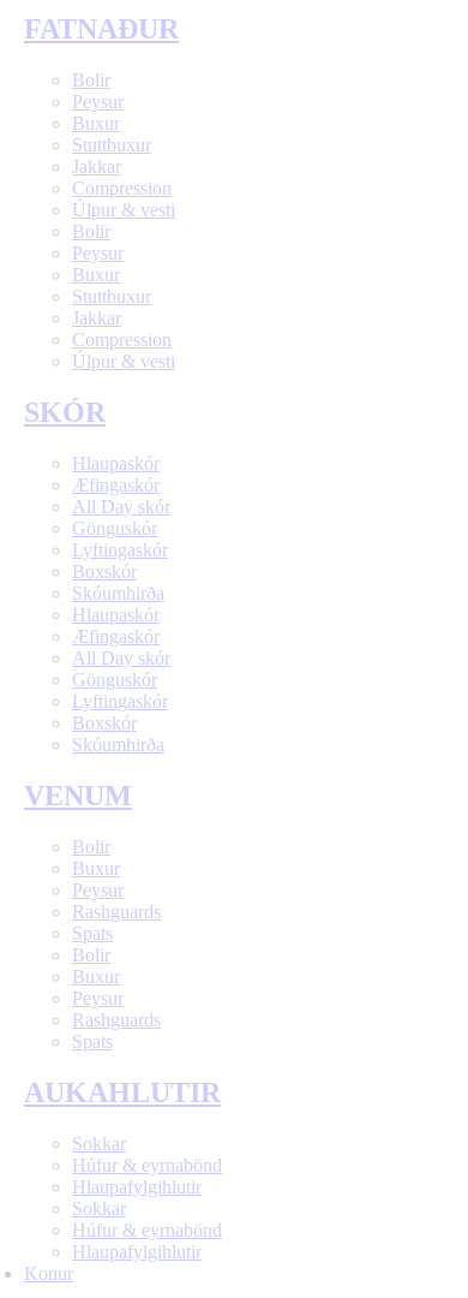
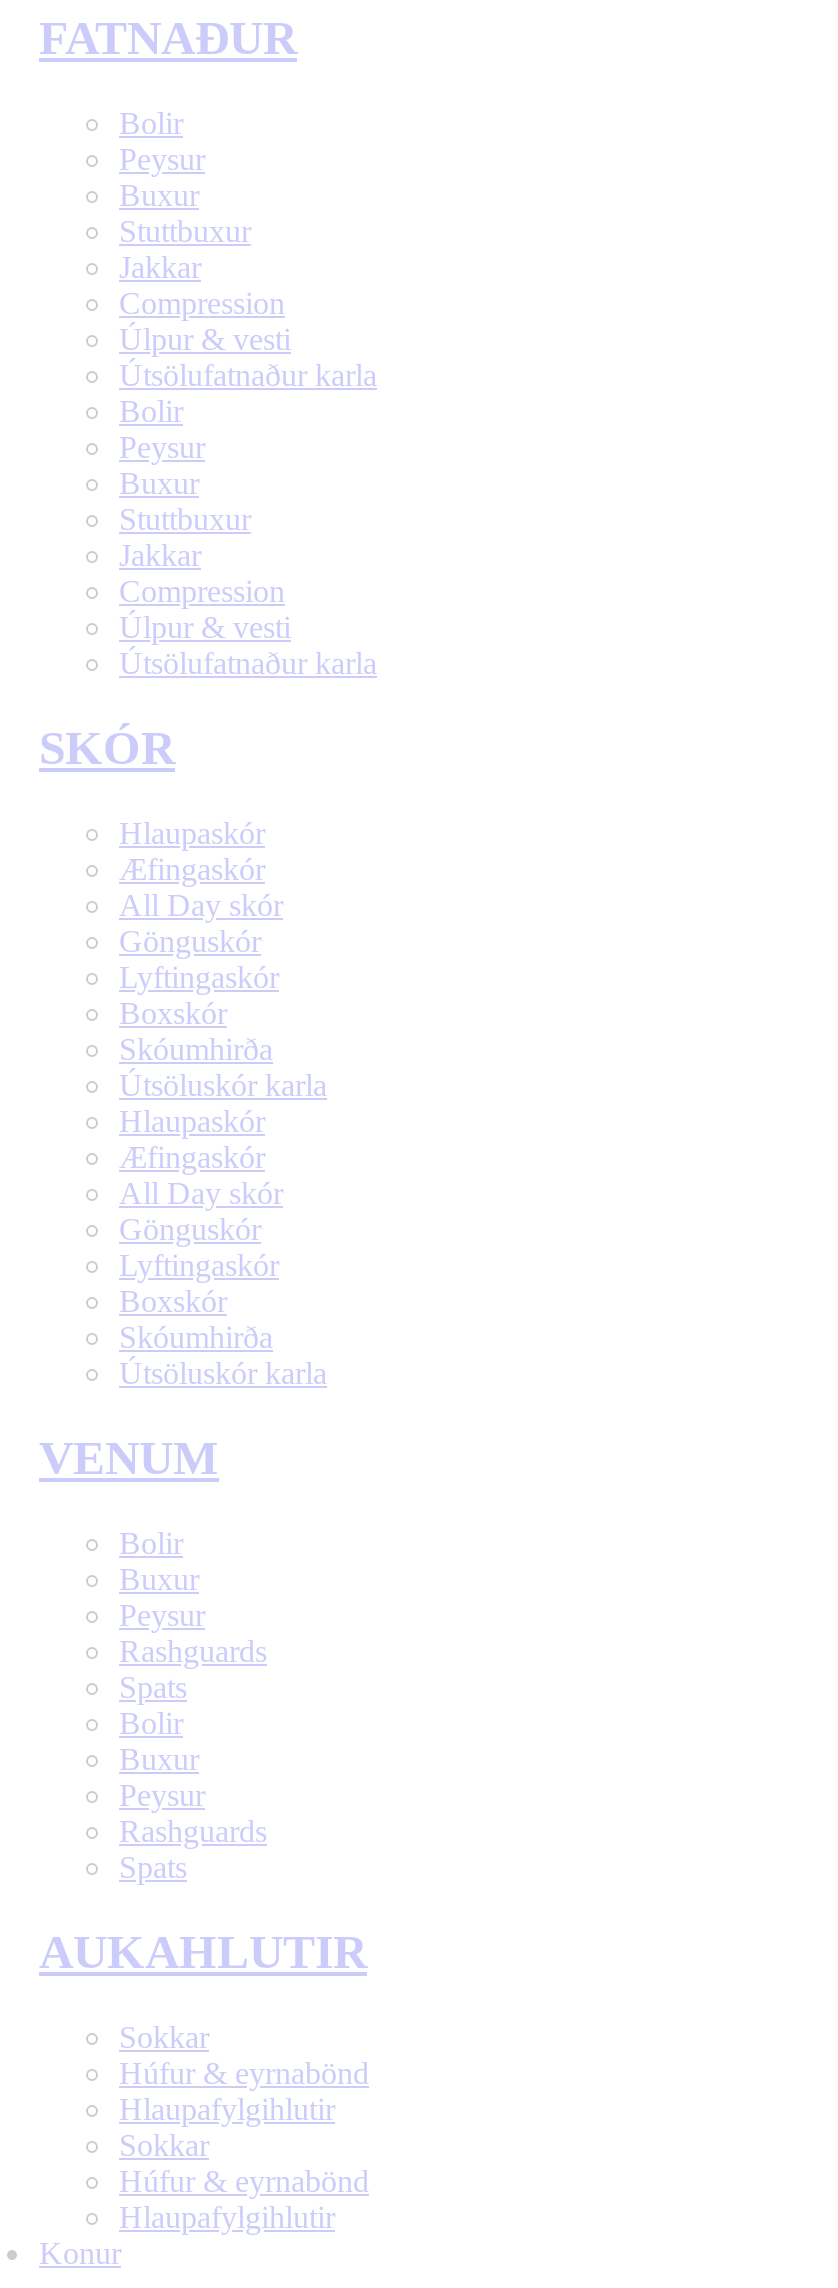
+ Útsölufatnaður karla

+ Útsölufatnaður karla

+ Útsöluskór karla

+ Útsöluskór karla
